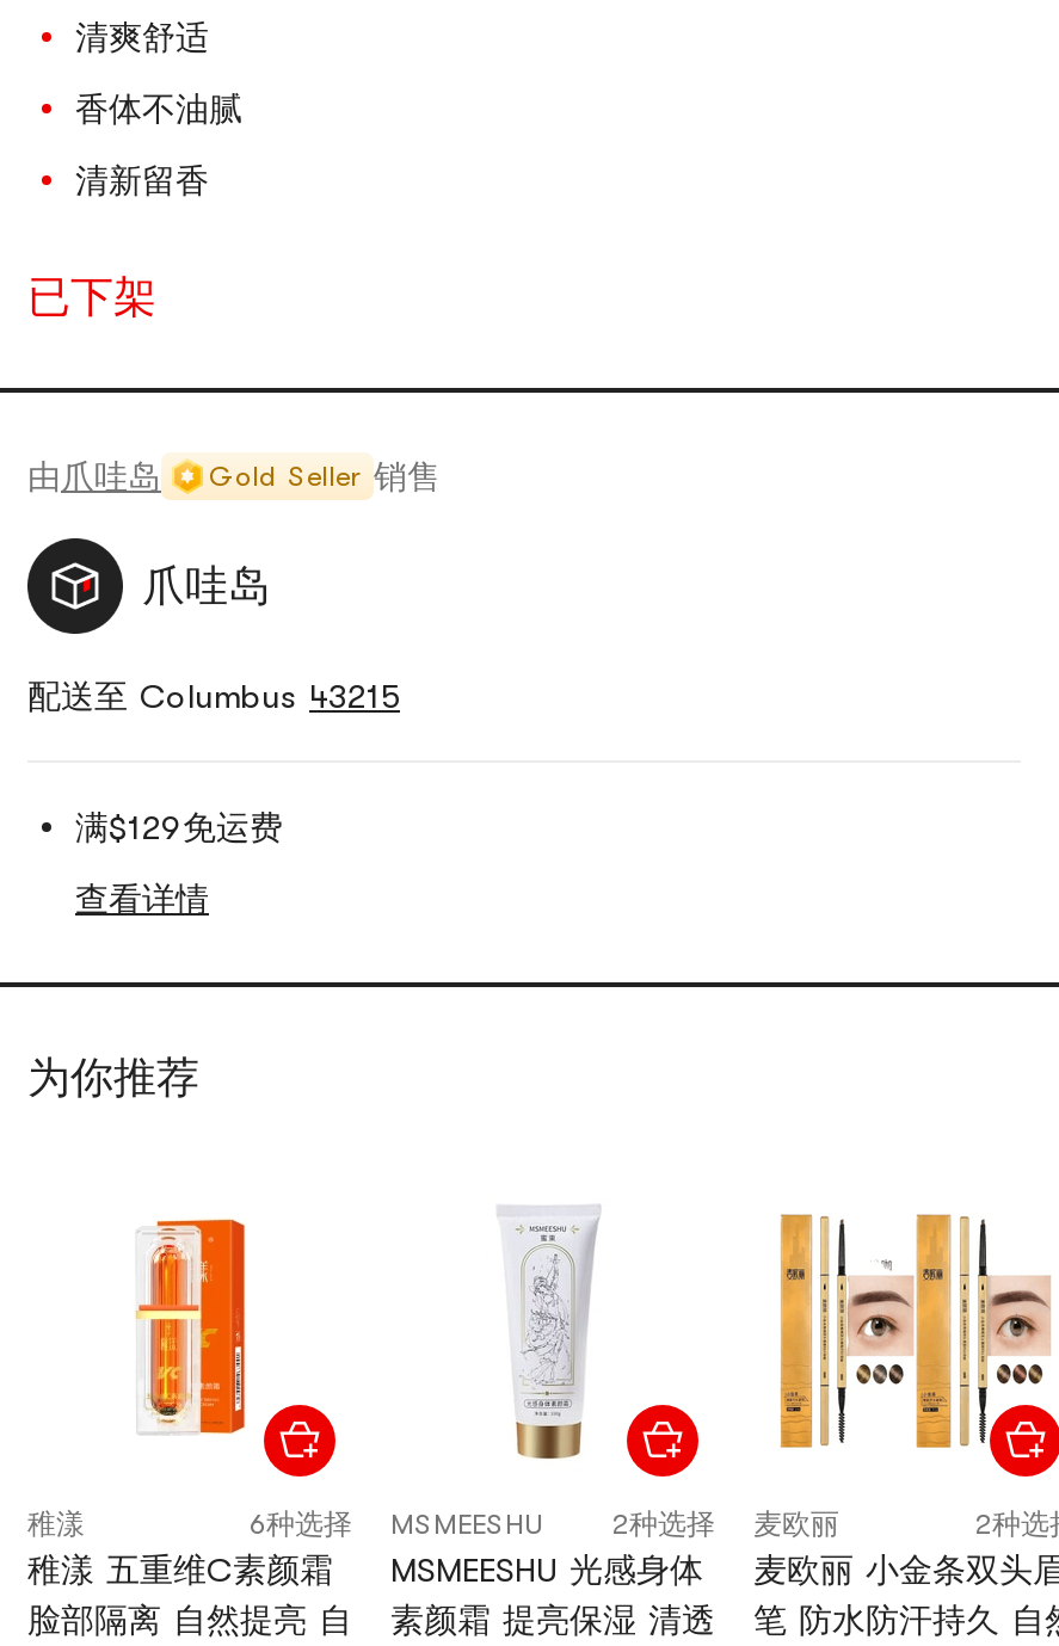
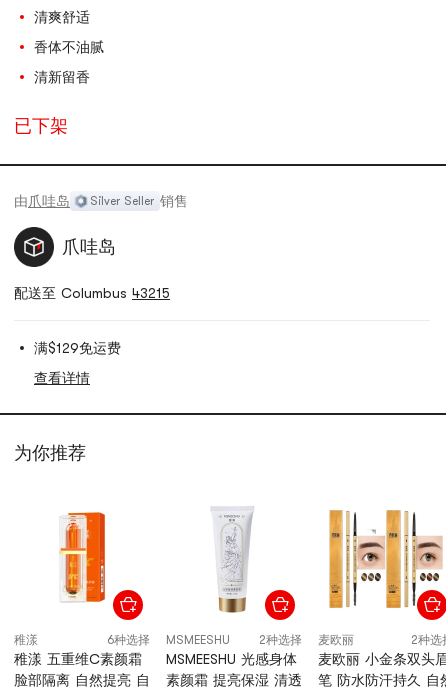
- Gold Seller 销售
+ Silver Seller 销售
